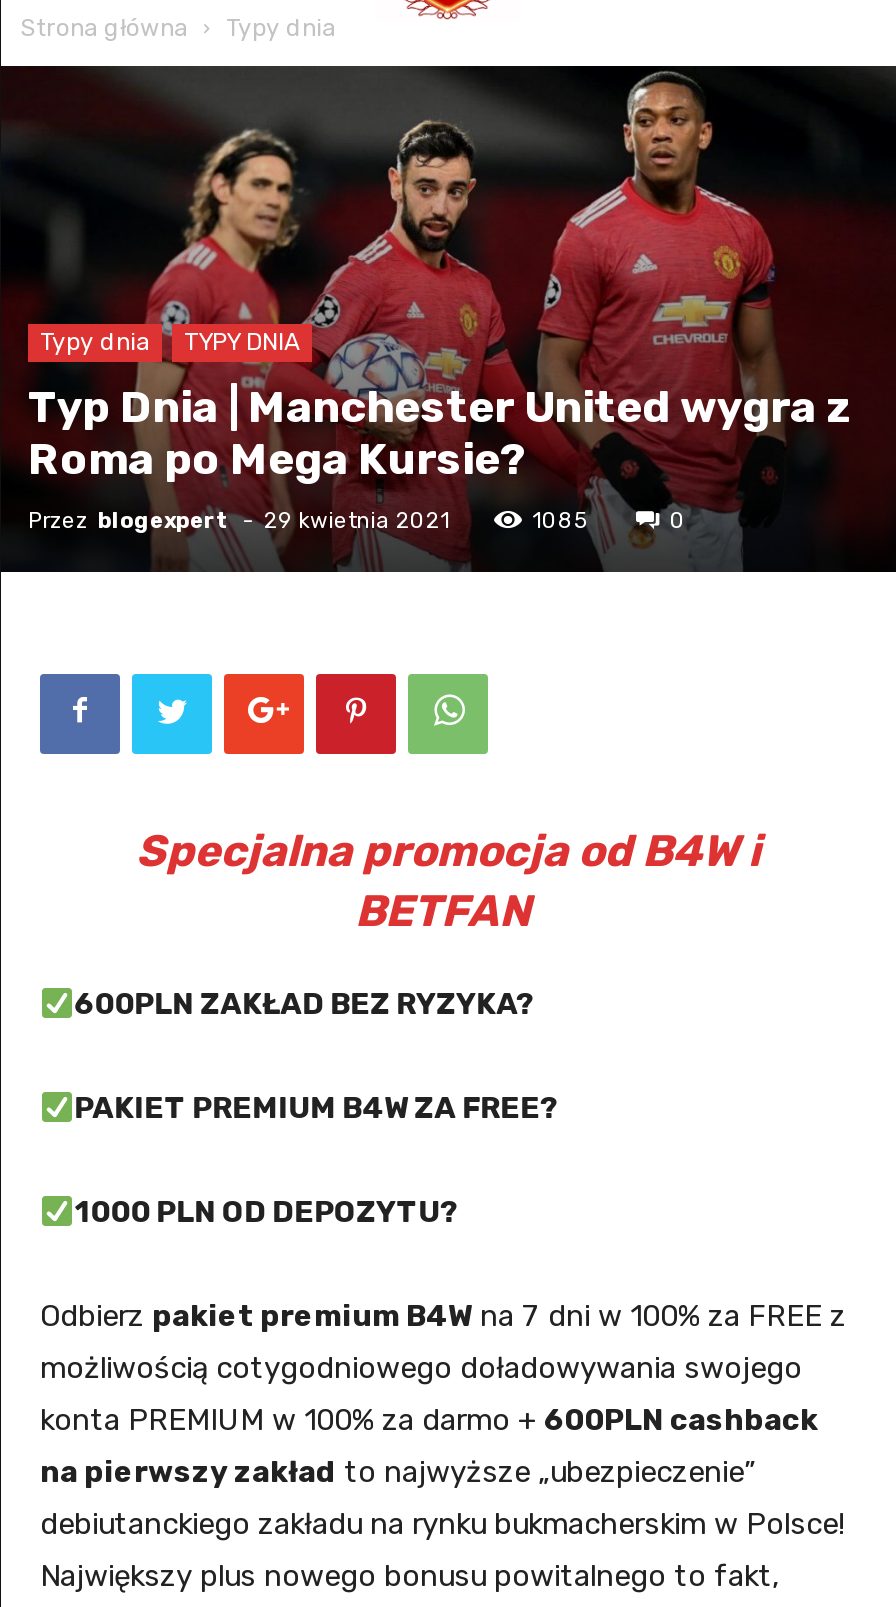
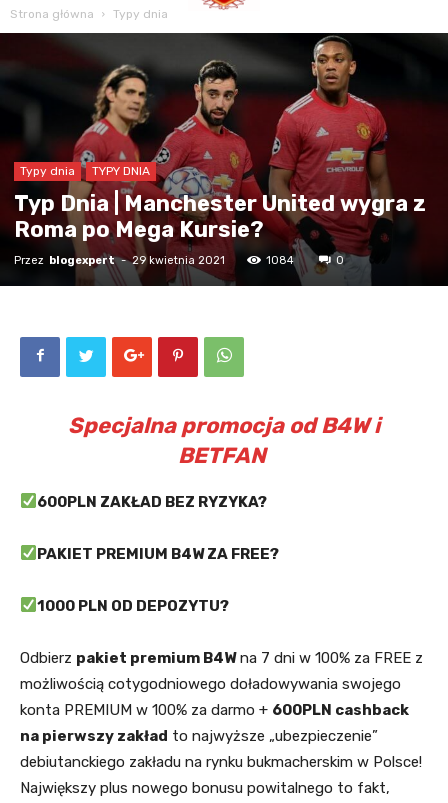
- 1085
+ 1084
